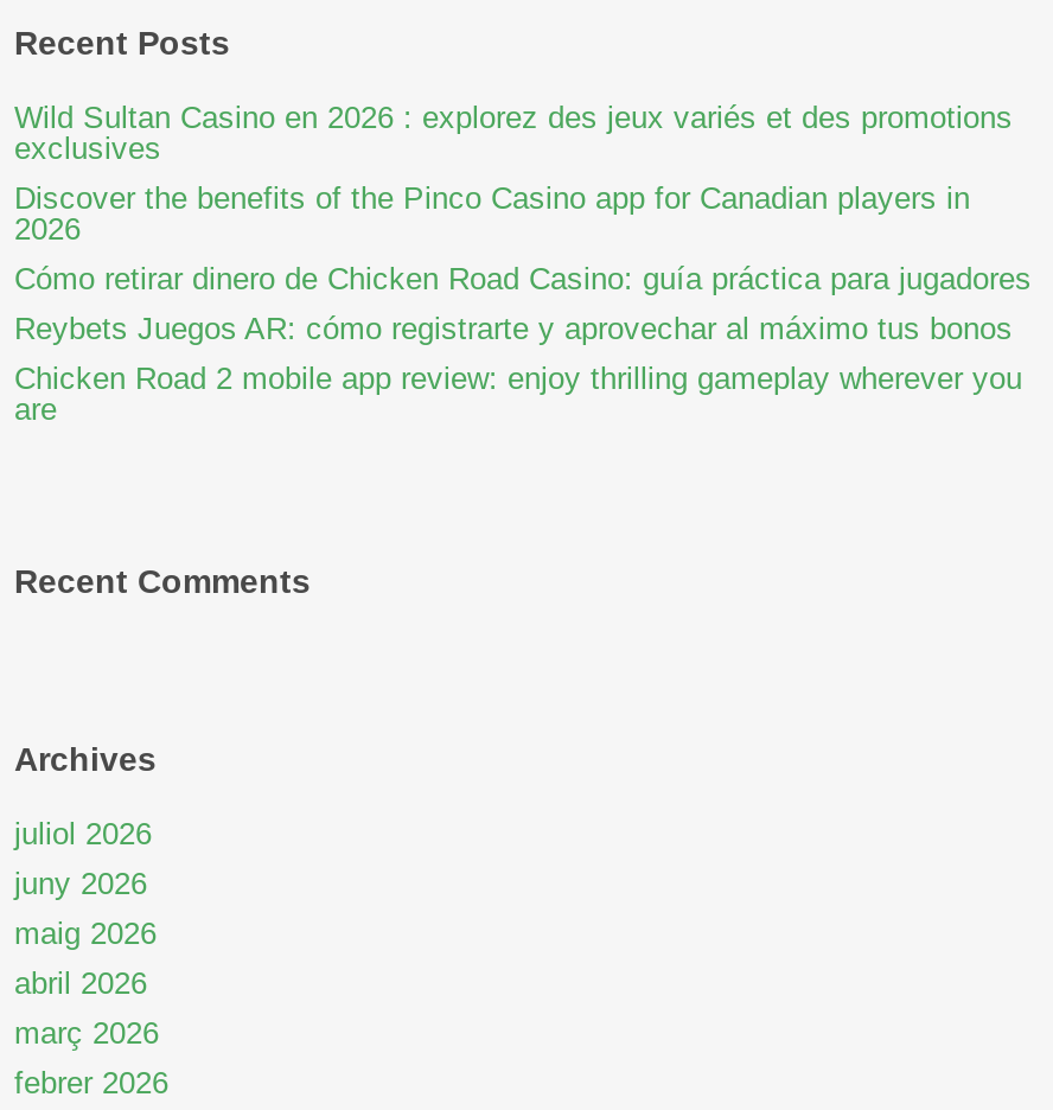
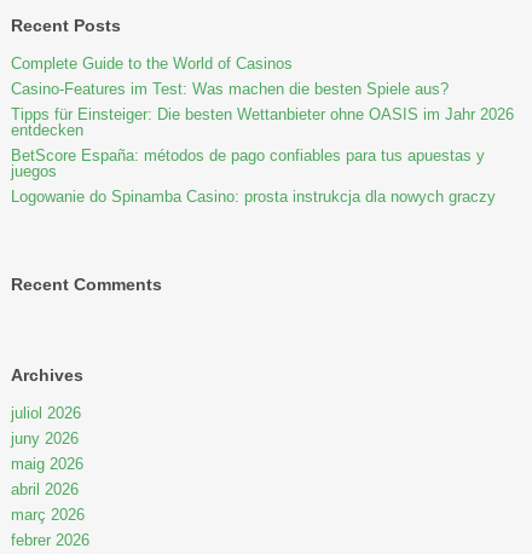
- Wild Sultan Casino en 2026 : explorez des jeux variés et des promotions
- exclusives
- Discover the benefits of the Pinco Casino app for Canadian players in
- 2026
- Cómo retirar dinero de Chicken Road Casino: guía práctica para jugadores
- Reybets Juegos AR: cómo registrarte y aprovechar al máximo tus bonos
- Chicken Road 2 mobile app review: enjoy thrilling gameplay wherever you
- are
+ Complete Guide to the World of Casinos
+ Casino-Features im Test: Was machen die besten Spiele aus?
+ Tipps für Einsteiger: Die besten Wettanbieter ohne OASIS im Jahr 2026
+ entdecken
+ BetScore España: métodos de pago confiables para tus apuestas y
+ juegos
+ Logowanie do Spinamba Casino: prosta instrukcja dla nowych graczy
